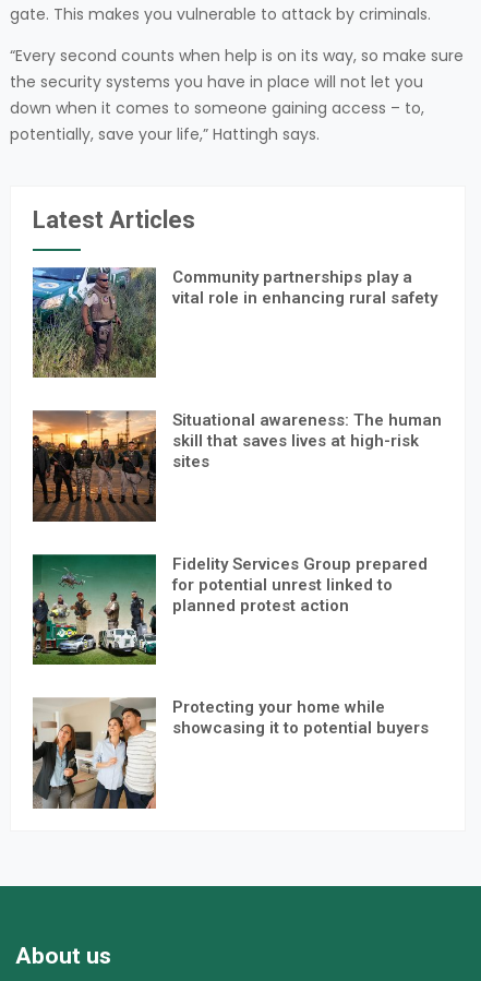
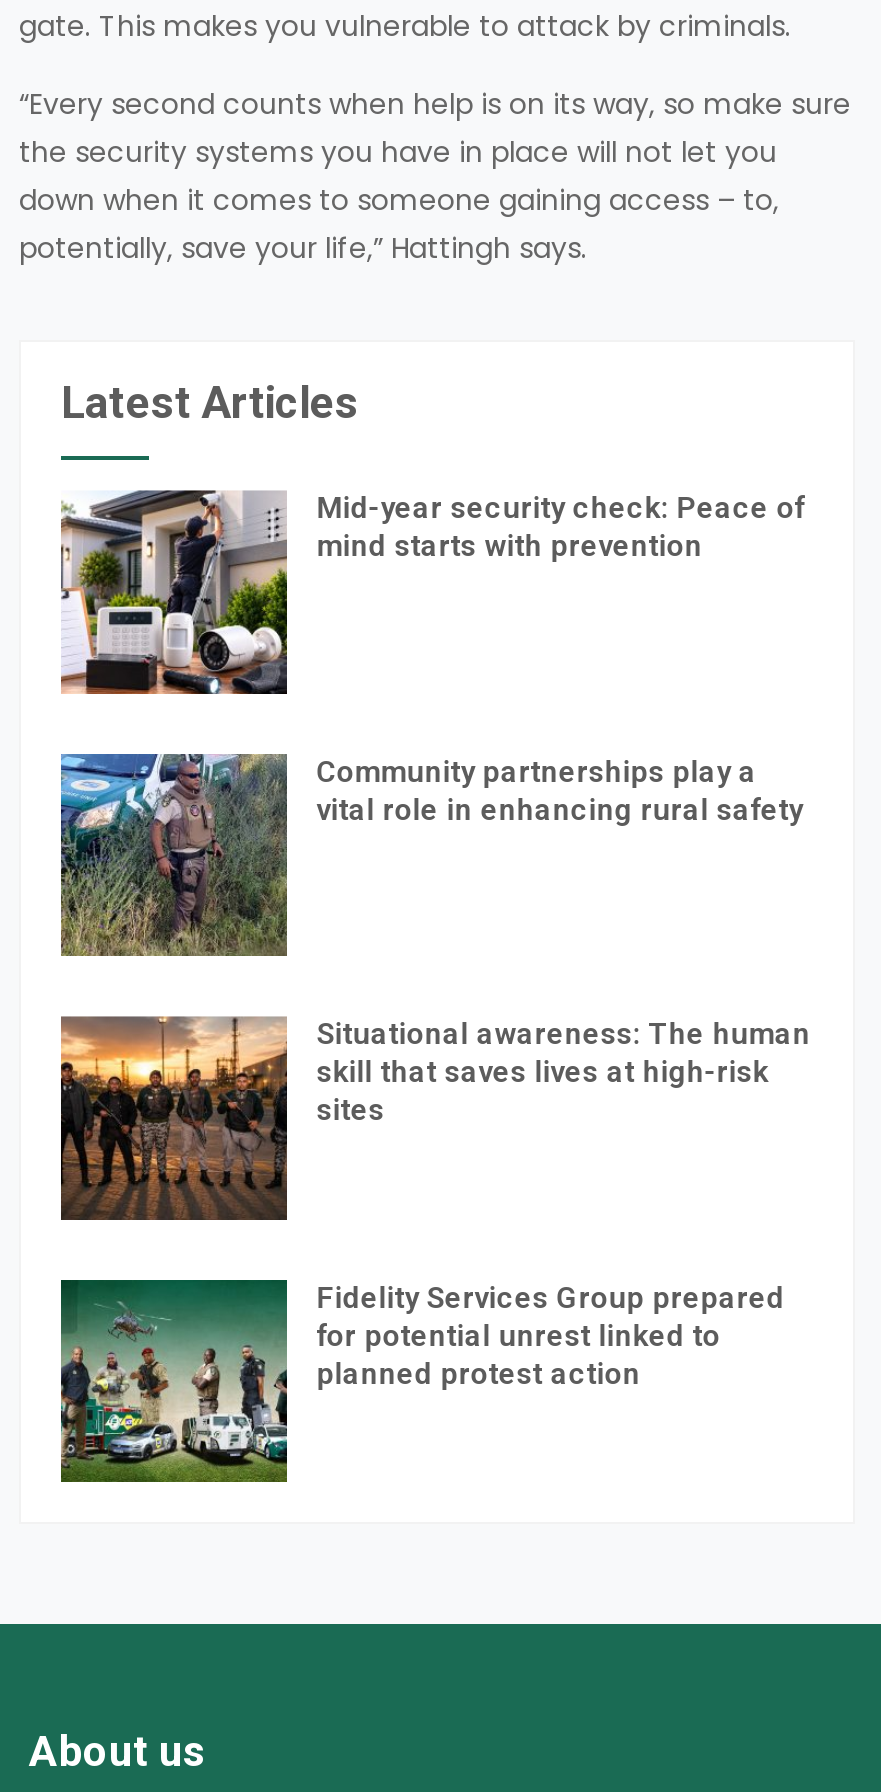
+ [image]
+ Mid-year security check: Peace of
+ mind starts with prevention

moved down: [image] | Community partnerships play a | vital role in enhancing rural safety | ... | for potential unrest linked to | planned protest action

- [image]
- Protecting your home while
- showcasing it to potential buyers
